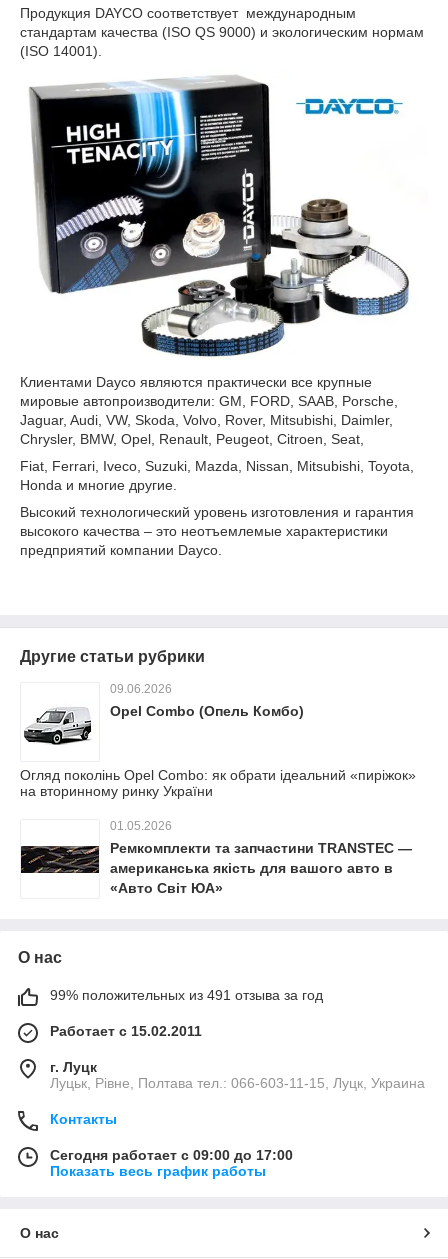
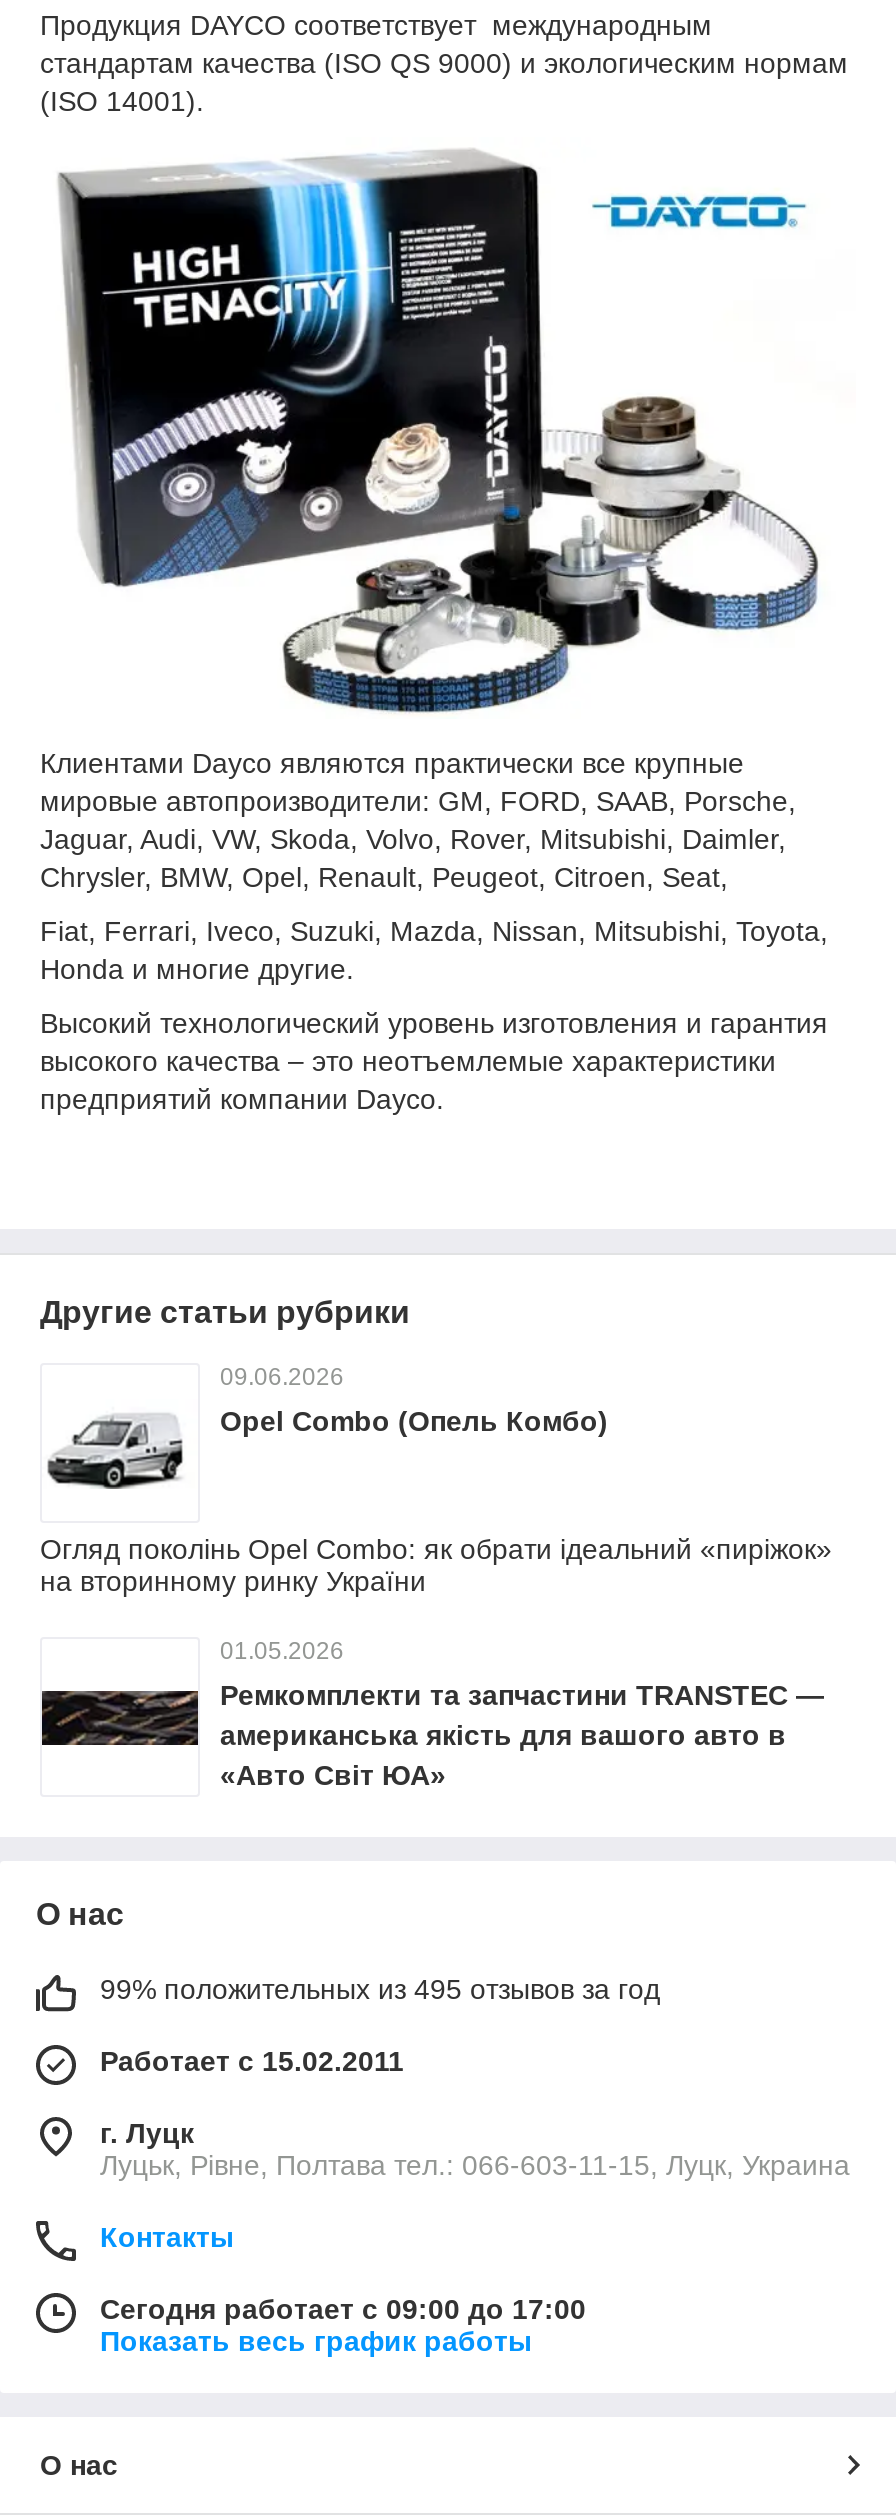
- 99% положительных из 491 отзыва за год
+ 99% положительных из 495 отзывов за год
